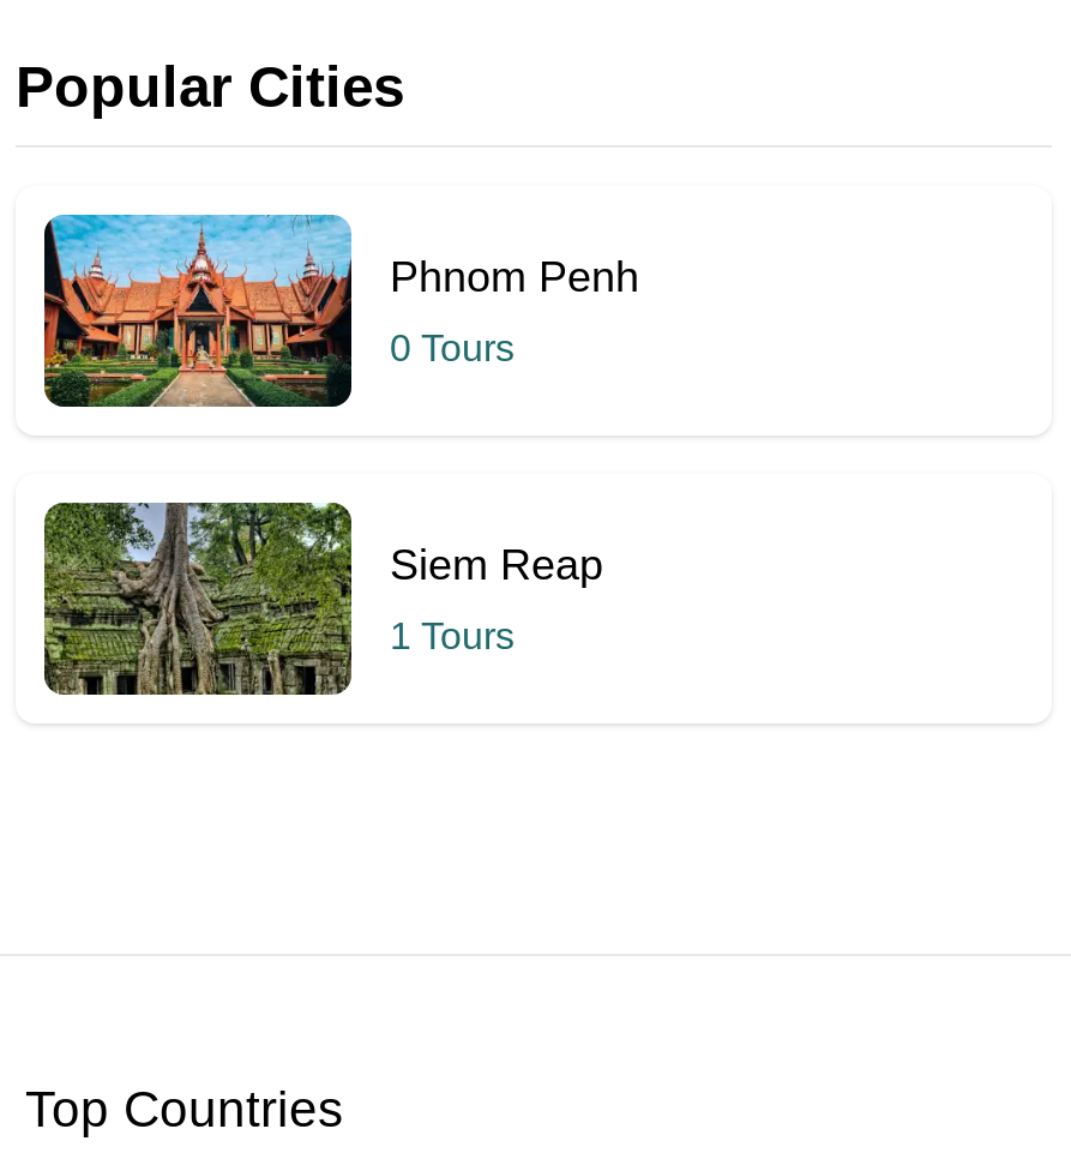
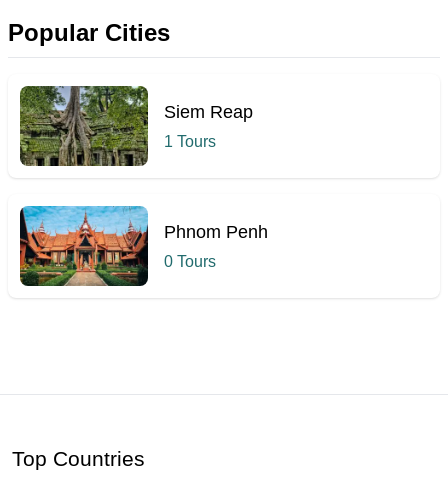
moved down: [image] | Phnom Penh | 0 Tours

moved up: [image] | Siem Reap | 1 Tours
